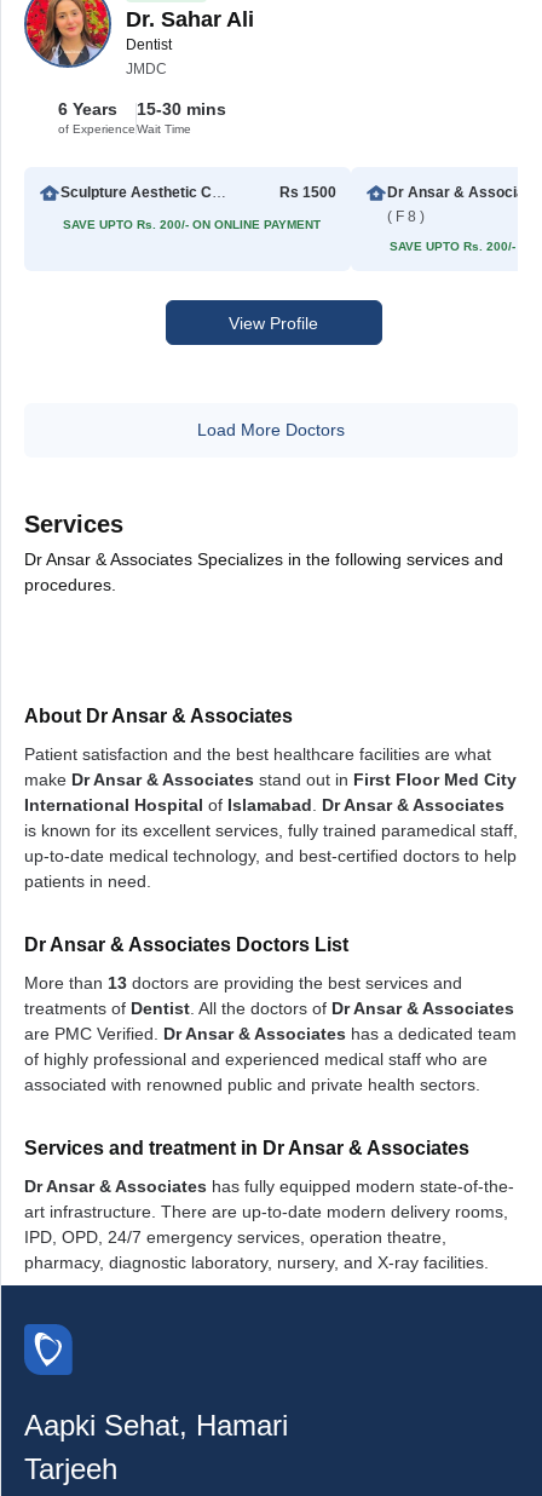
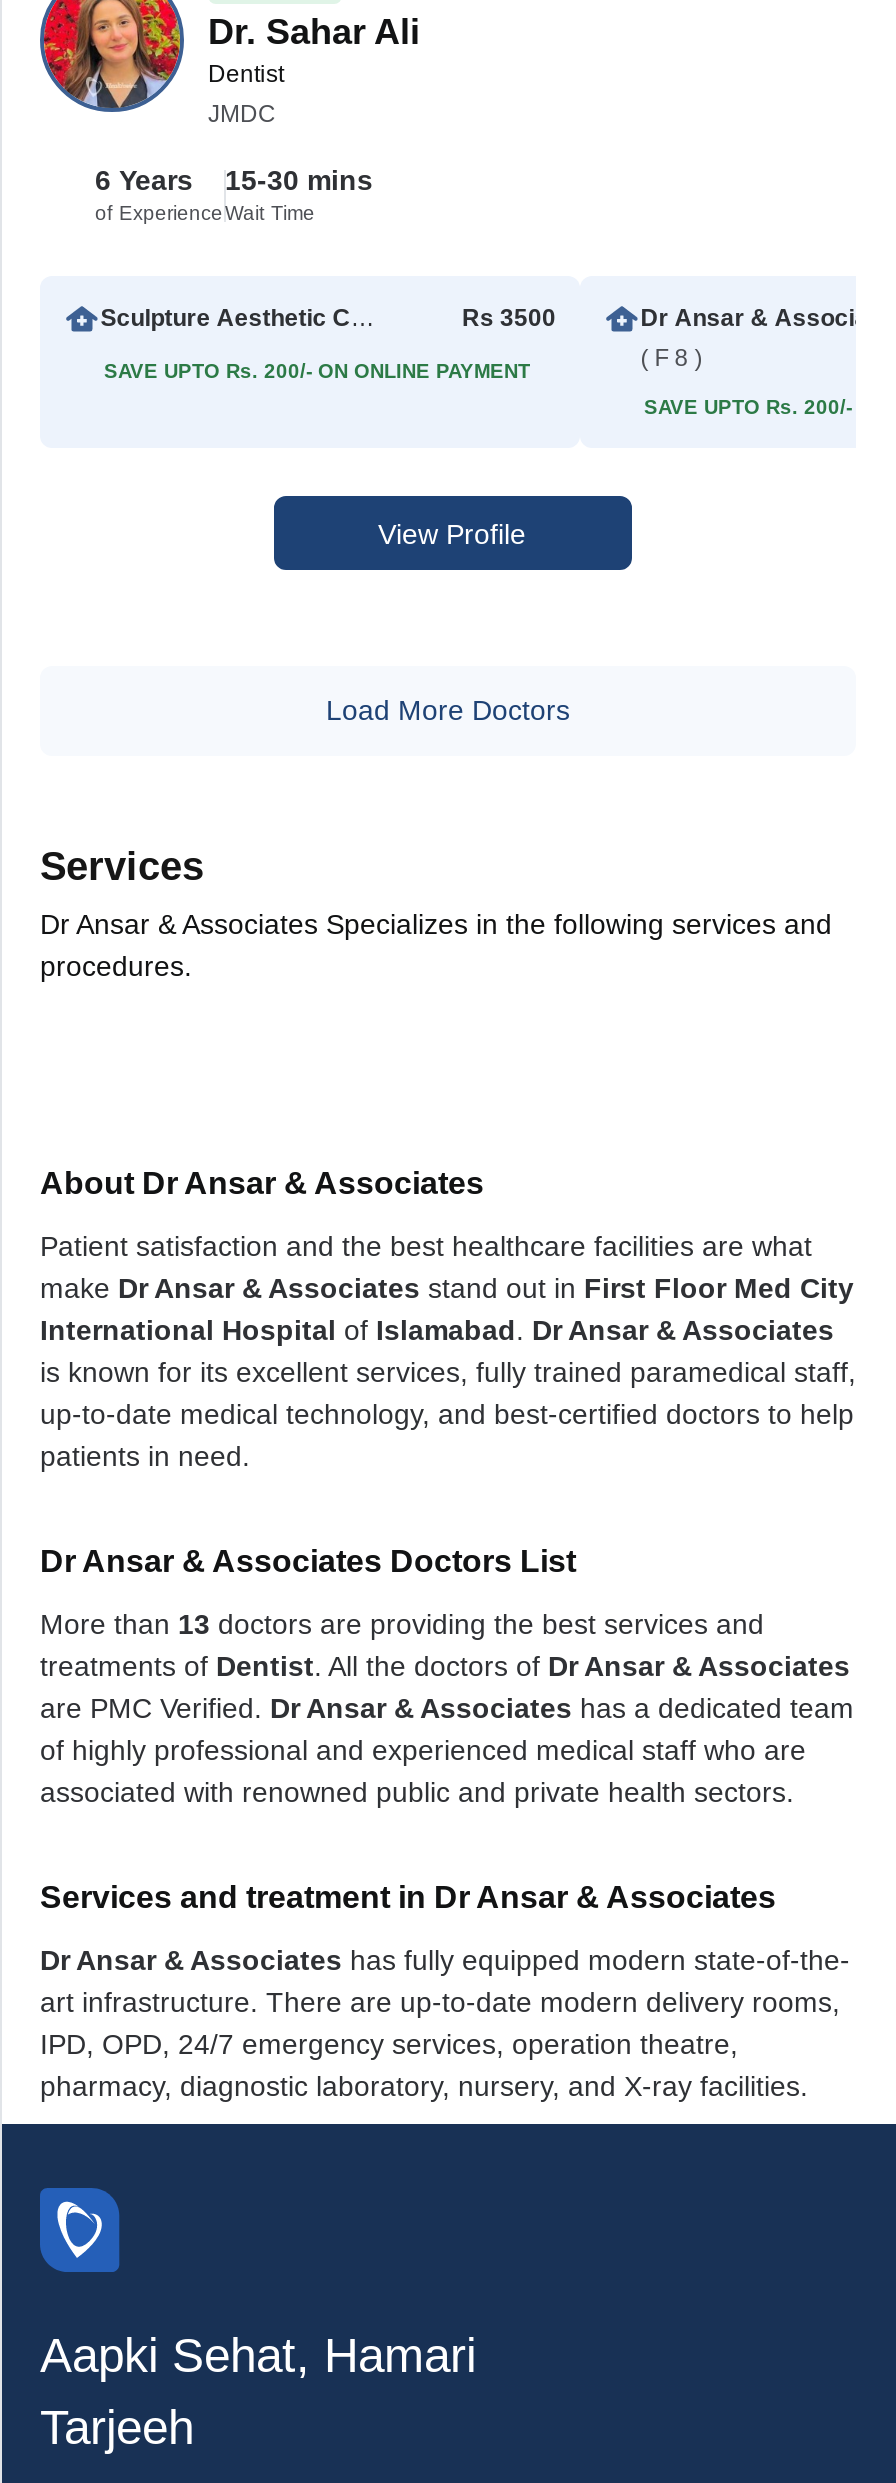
- Rs 1500
+ Rs 3500
